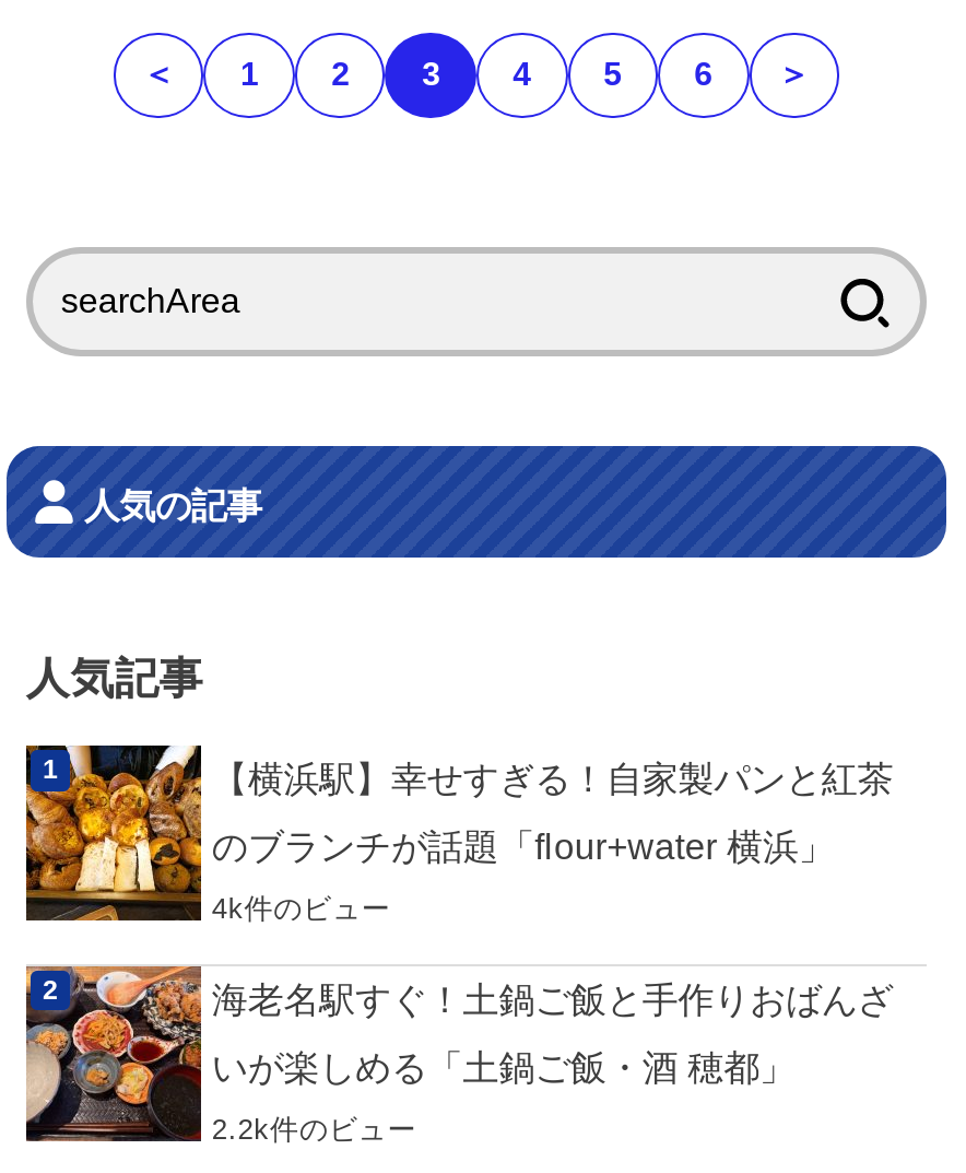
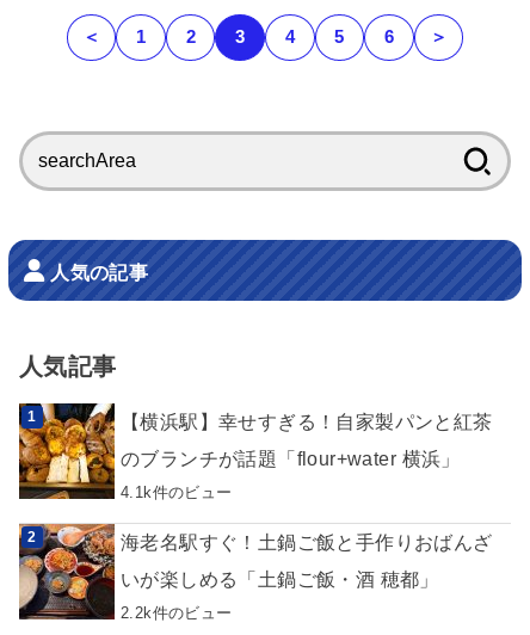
- 4k件のビュー
+ 4.1k件のビュー
